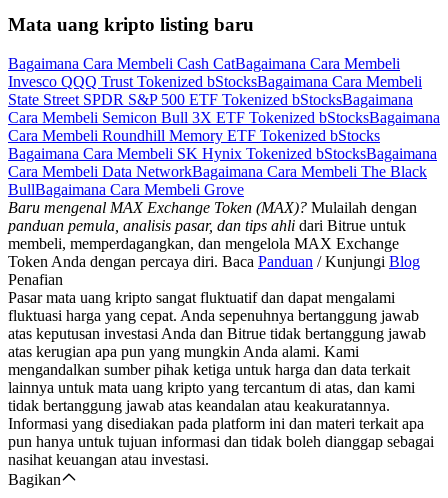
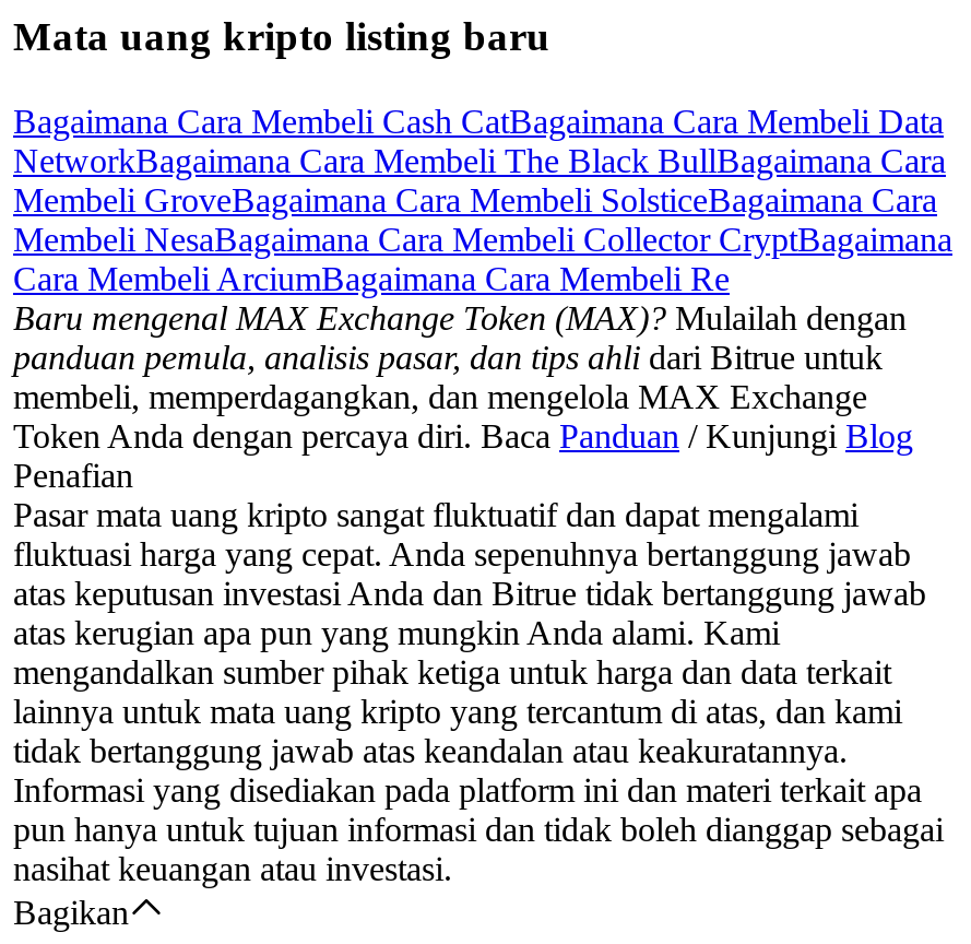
- Bagaimana Cara Membeli Cash CatBagaimana Cara Membeli
- Invesco QQQ Trust Tokenized bStocksBagaimana Cara Membeli
- State Street SPDR S&P 500 ETF Tokenized bStocksBagaimana
- Cara Membeli Semicon Bull 3X ETF Tokenized bStocksBagaimana
- Cara Membeli Roundhill Memory ETF Tokenized bStocks
- Bagaimana Cara Membeli SK Hynix Tokenized bStocksBagaimana
- Cara Membeli Data NetworkBagaimana Cara Membeli The Black
- BullBagaimana Cara Membeli Grove
+ Bagaimana Cara Membeli Cash CatBagaimana Cara Membeli Data
+ NetworkBagaimana Cara Membeli The Black BullBagaimana Cara
+ Membeli GroveBagaimana Cara Membeli SolsticeBagaimana Cara
+ Membeli NesaBagaimana Cara Membeli Collector CryptBagaimana
+ Cara Membeli ArciumBagaimana Cara Membeli Re
